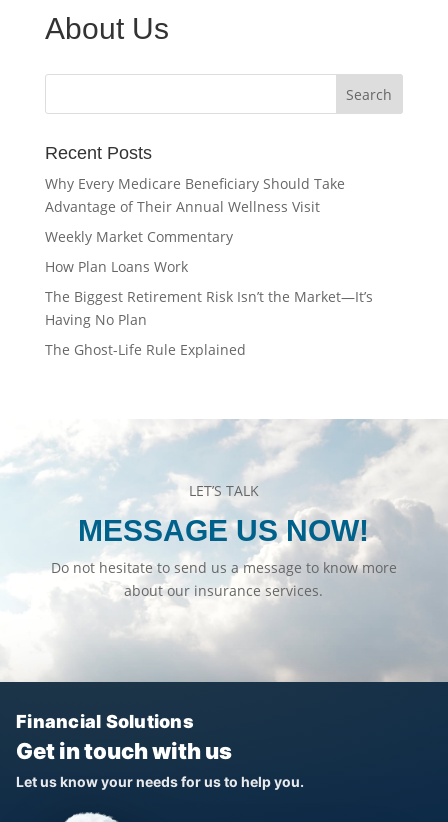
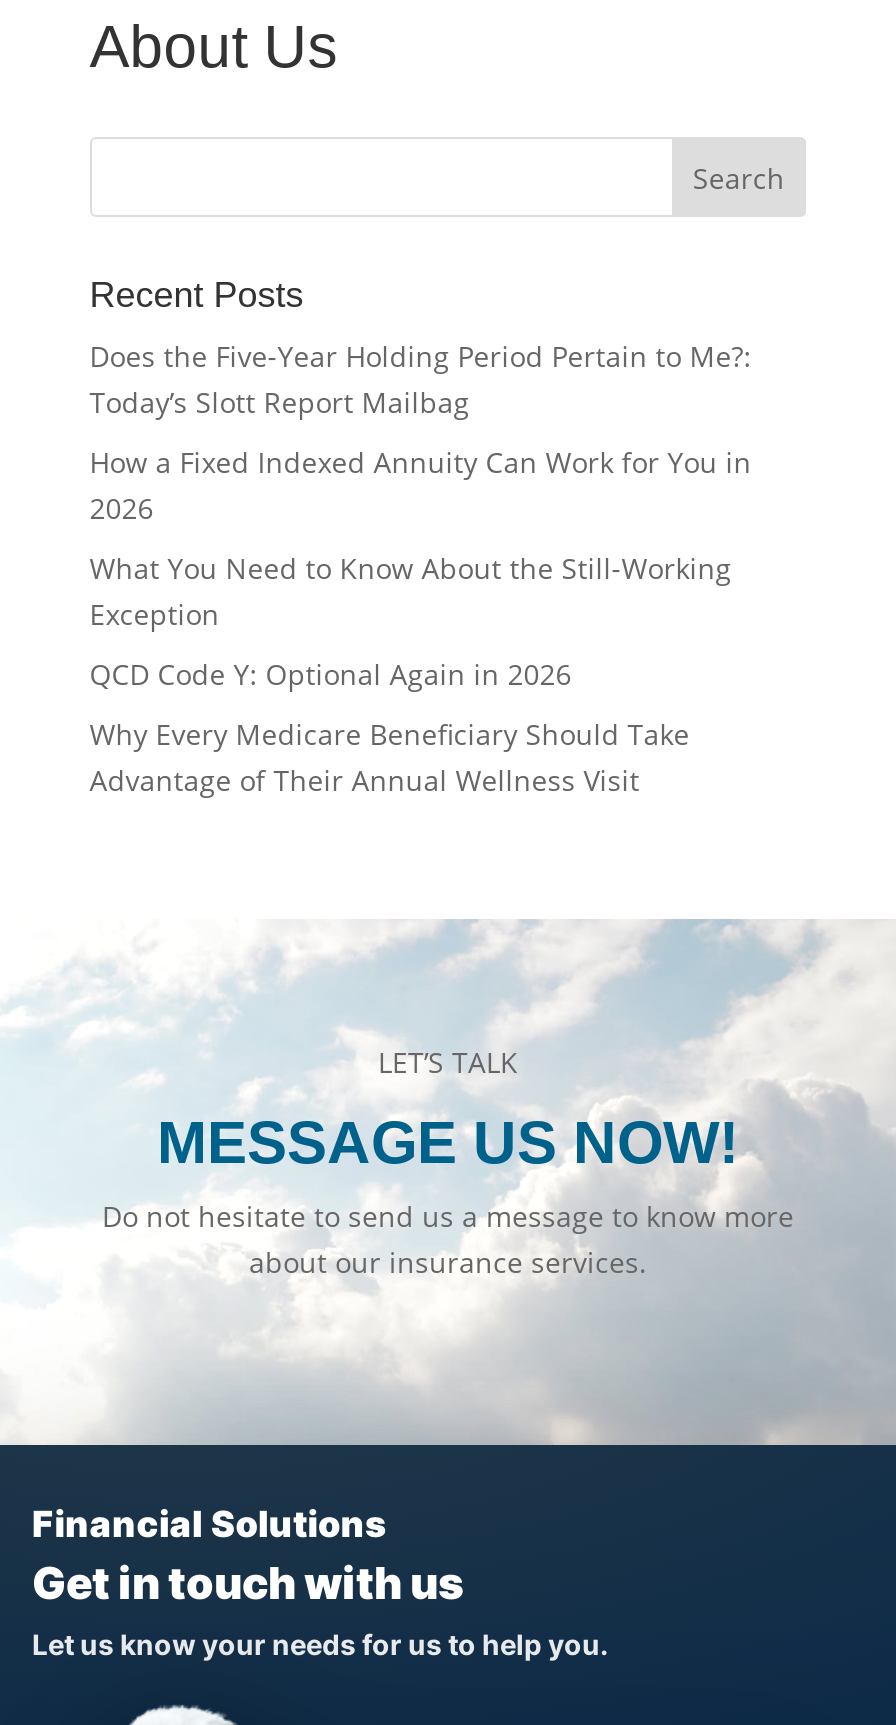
+ Does the Five-Year Holding Period Pertain to Me?:
+ Today’s Slott Report Mailbag
+ How a Fixed Indexed Annuity Can Work for You in
+ 2026
+ What You Need to Know About the Still-Working
+ Exception
+ QCD Code Y: Optional Again in 2026

moved down: Why Every Medicare Beneficiary Should Take | Advantage of Their Annual Wellness Visit

- Weekly Market Commentary
- How Plan Loans Work
- The Biggest Retirement Risk Isn’t the Market—It’s
- Having No Plan
- The Ghost-Life Rule Explained
